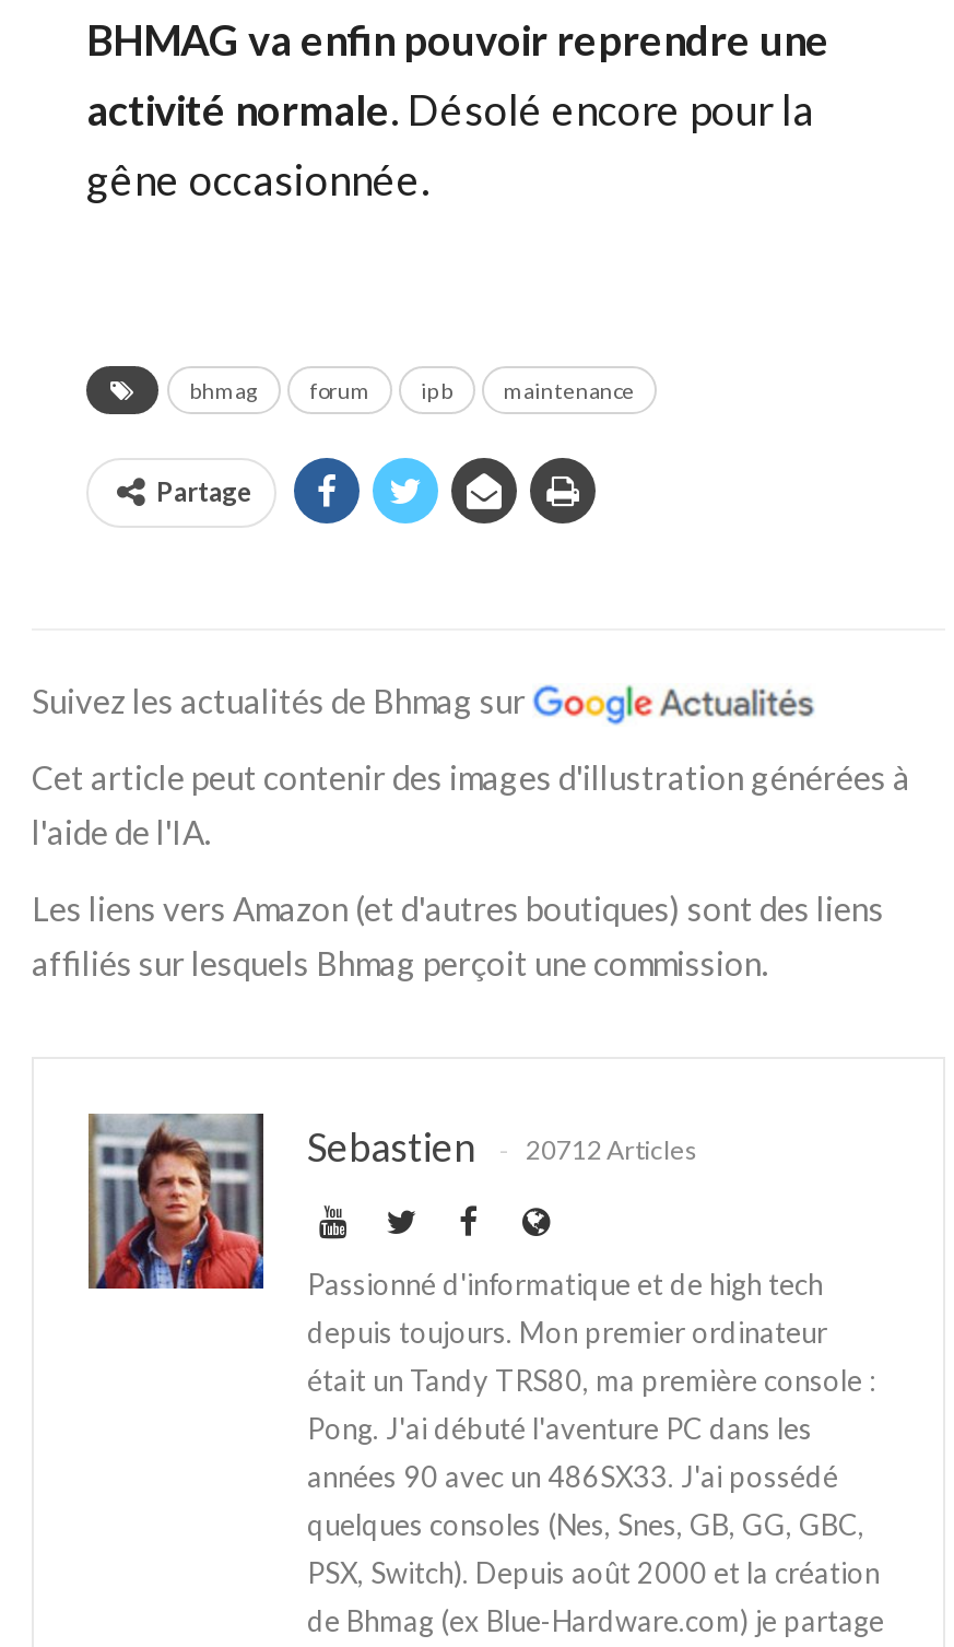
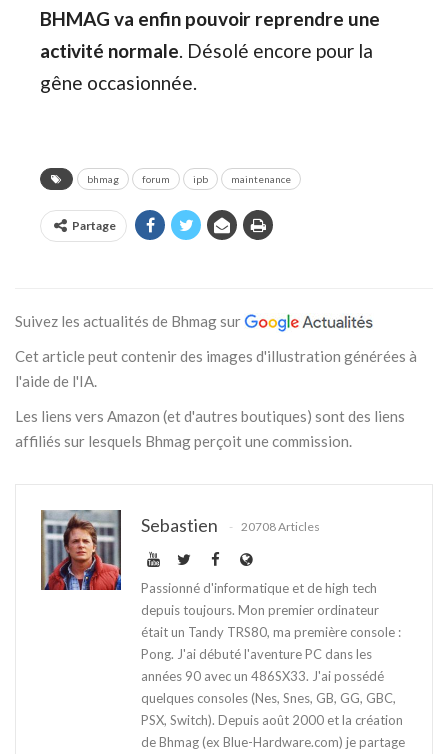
- Sebastien 20712 Articles
+ Sebastien 20708 Articles
